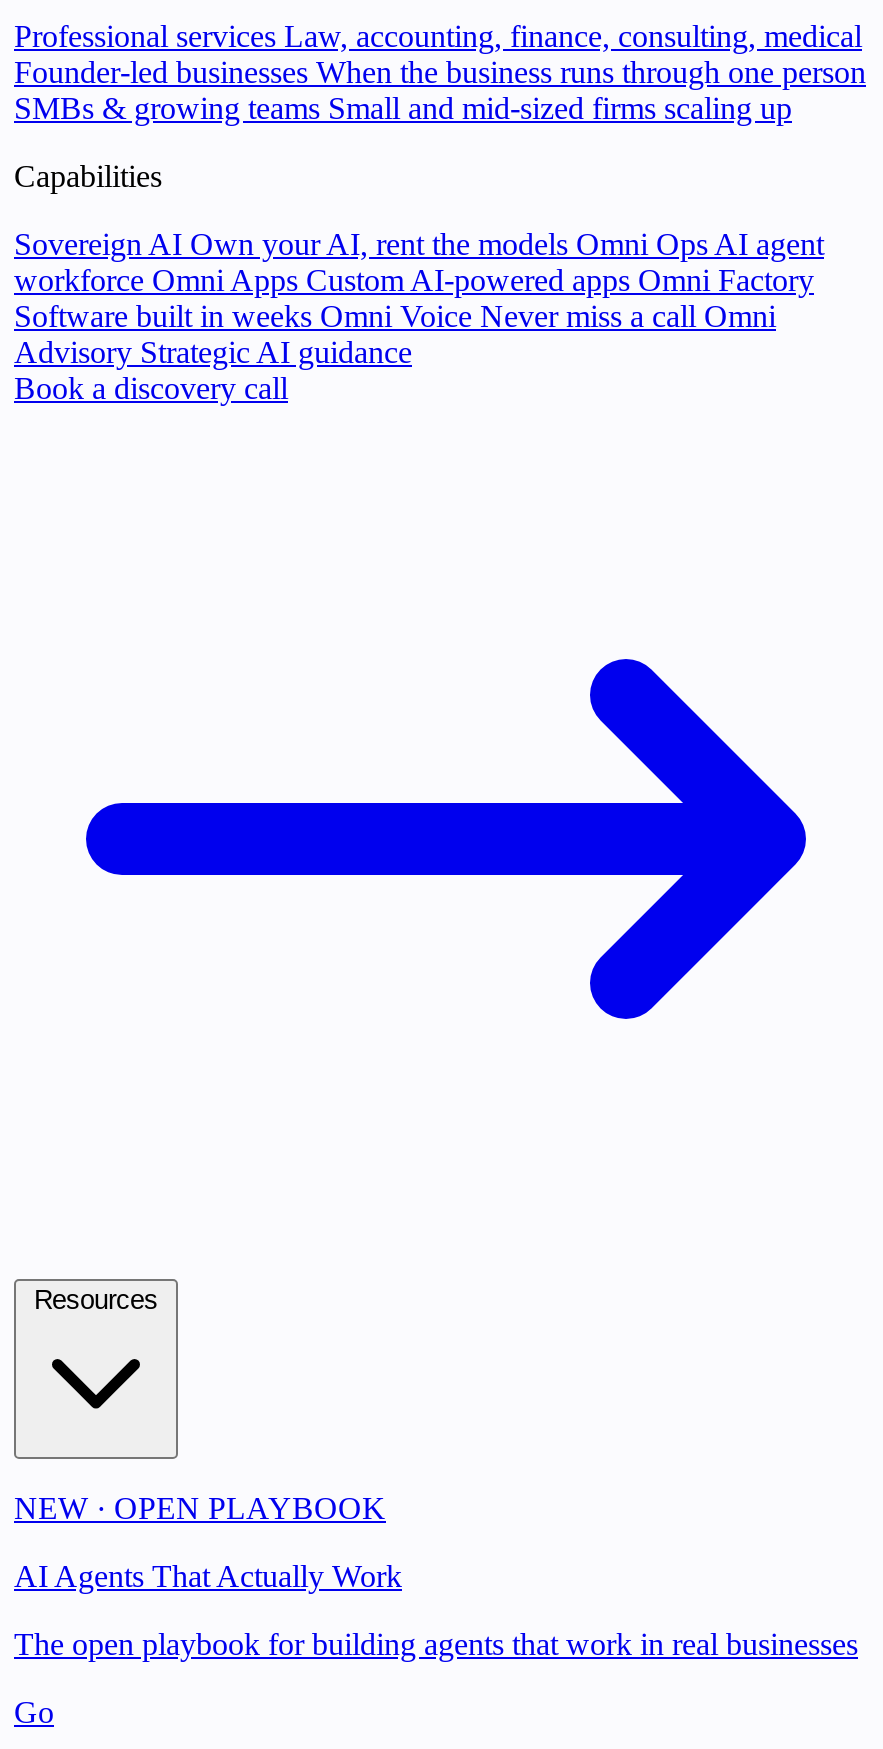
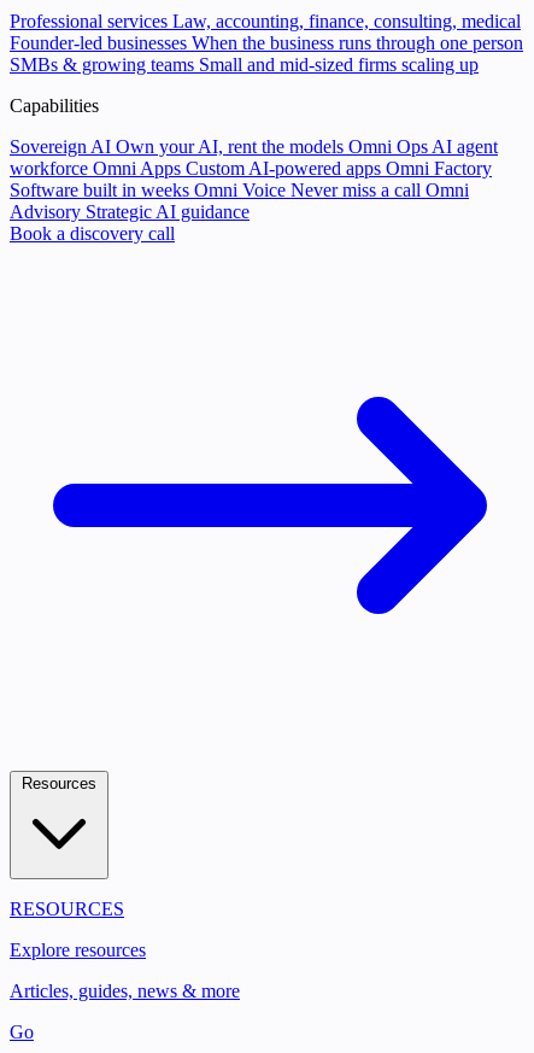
- NEW · OPEN PLAYBOOK
+ RESOURCES

- AI Agents That Actually Work
+ Explore resources

- The open playbook for building agents that work in real businesses
+ Articles, guides, news & more
